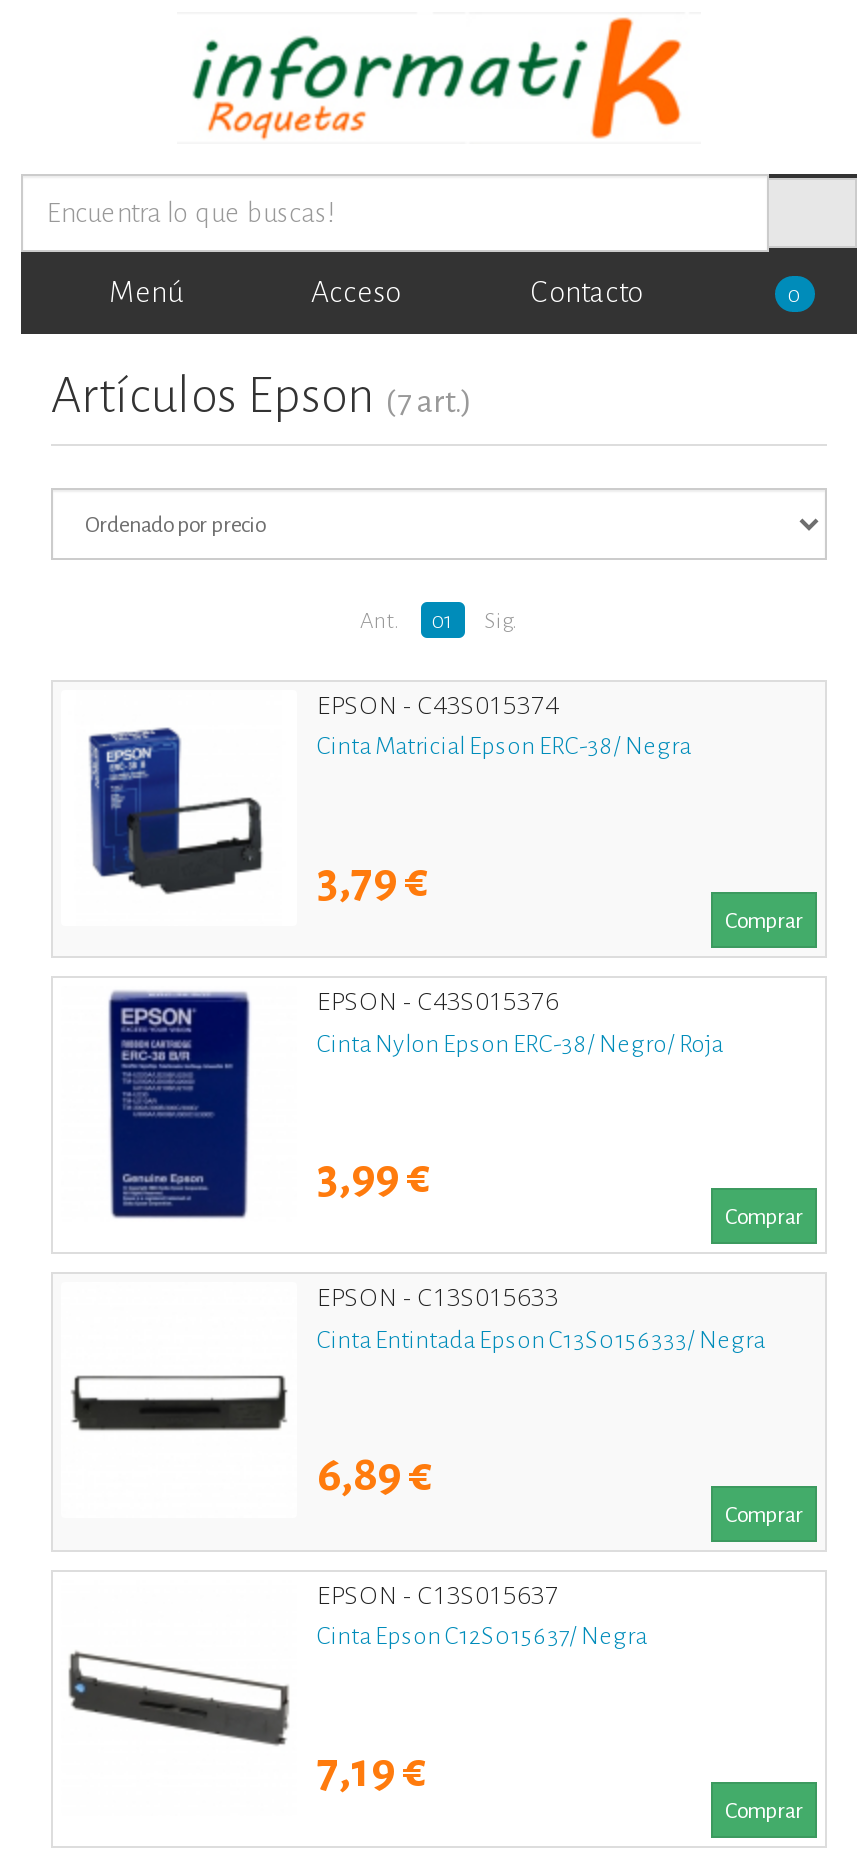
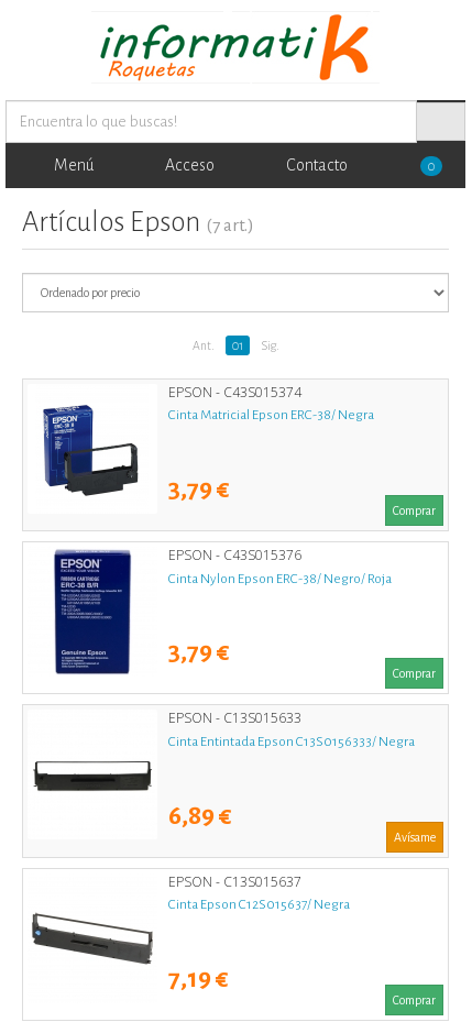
- 3,99 €
+ 3,79 €

- Comprar
+ Avísame
